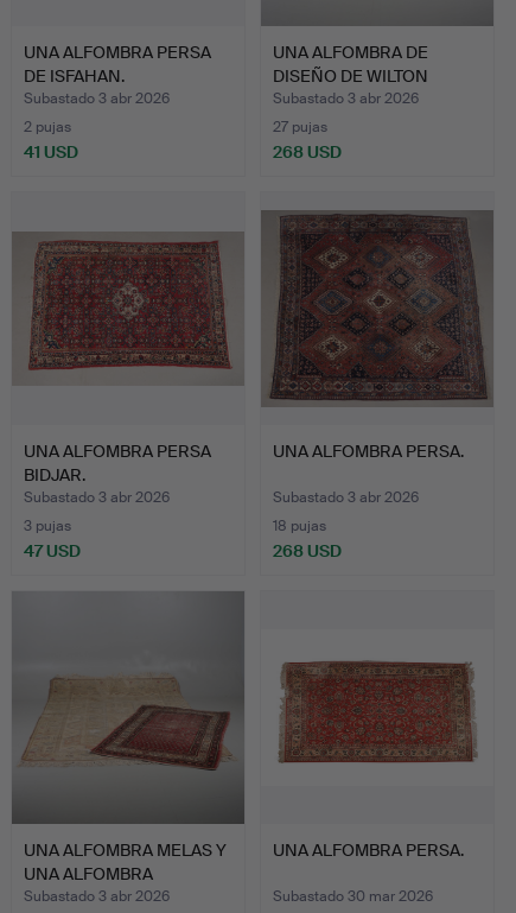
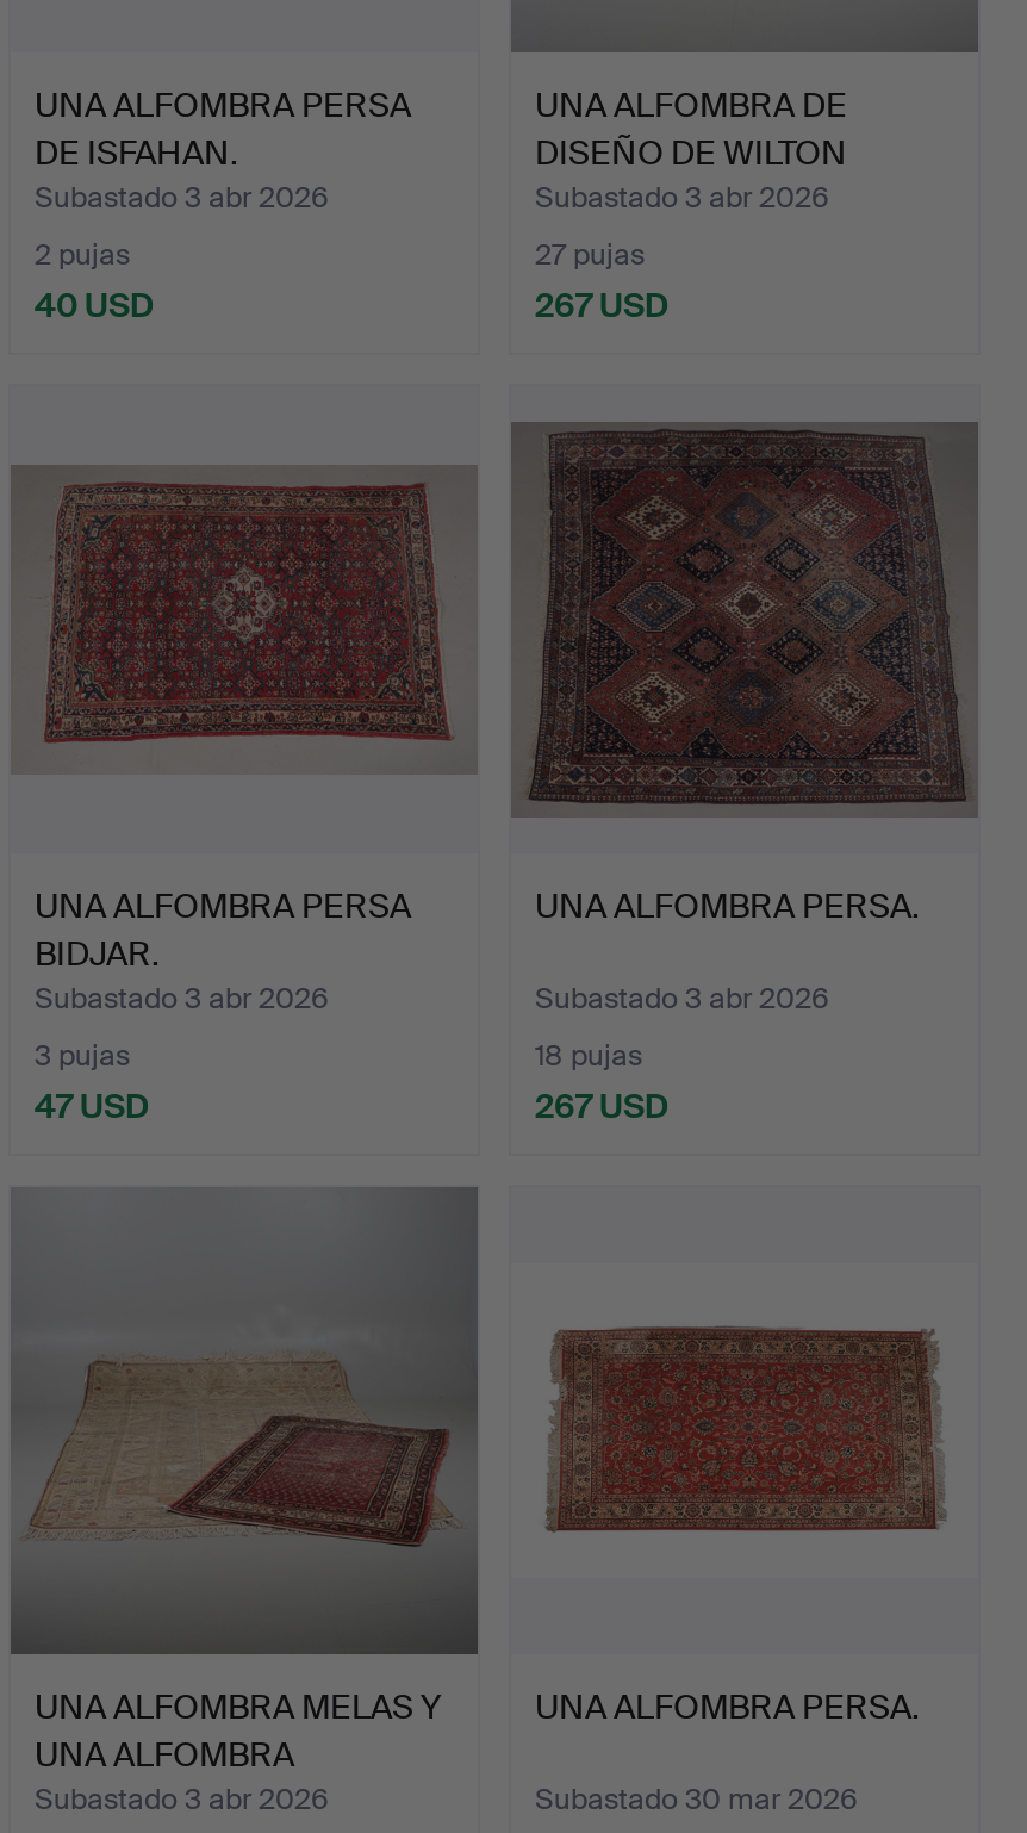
- 41 USD
+ 40 USD

- 268 USD
+ 267 USD

- 268 USD
+ 267 USD
